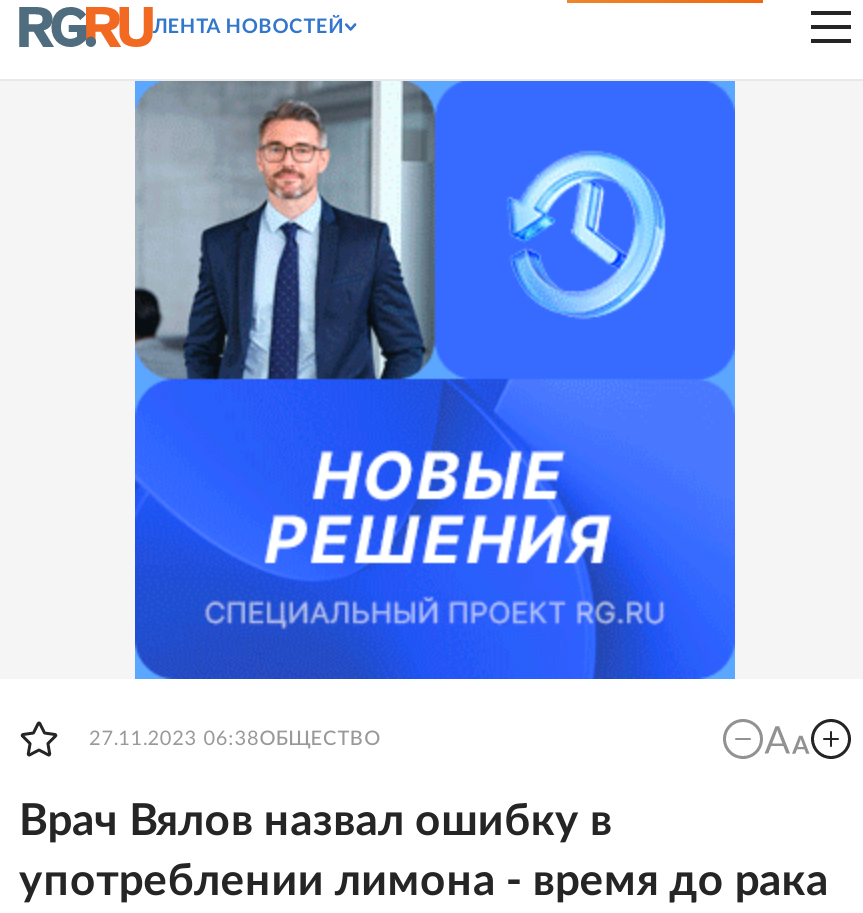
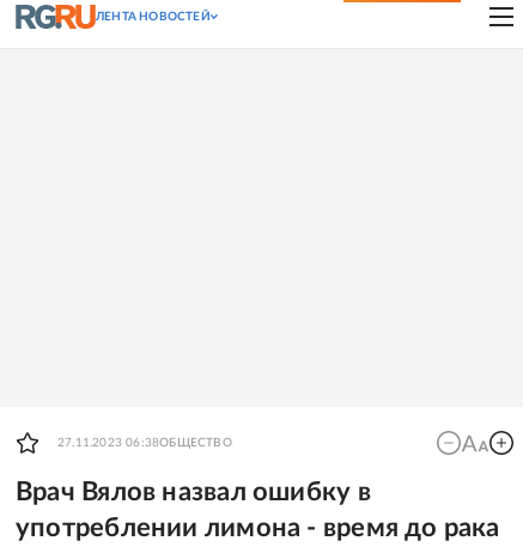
- [image]
